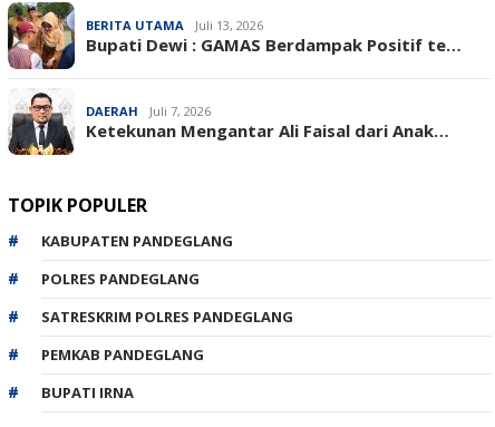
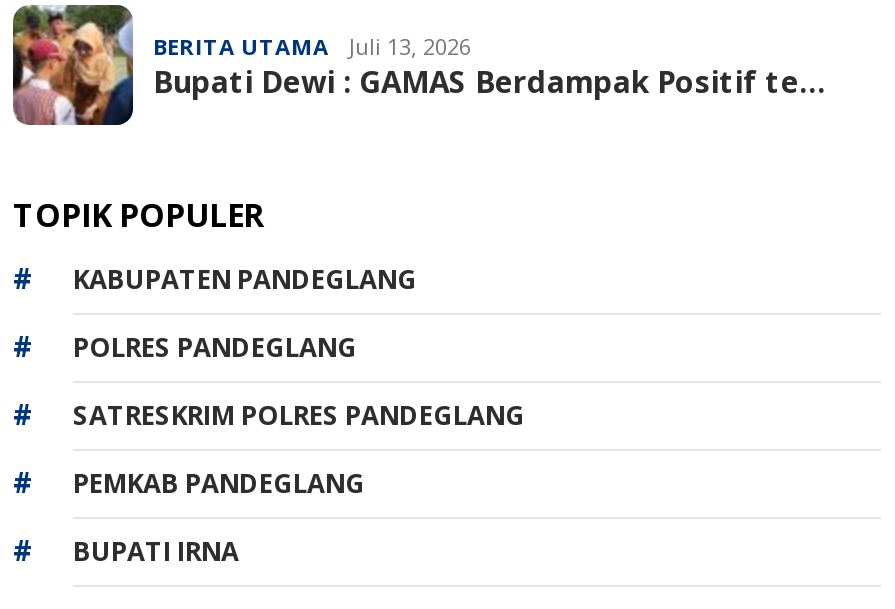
- [image]
- DAERAH
- Juli 7, 2026
- Ketekunan Mengantar Ali Faisal dari Anak…
